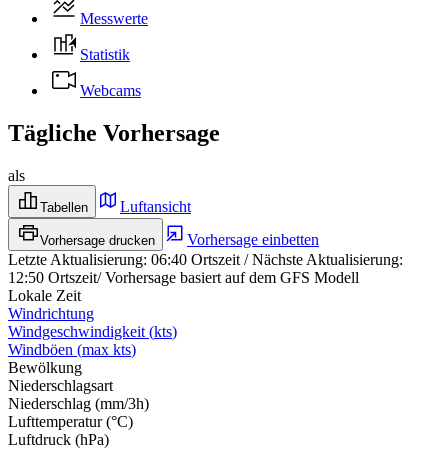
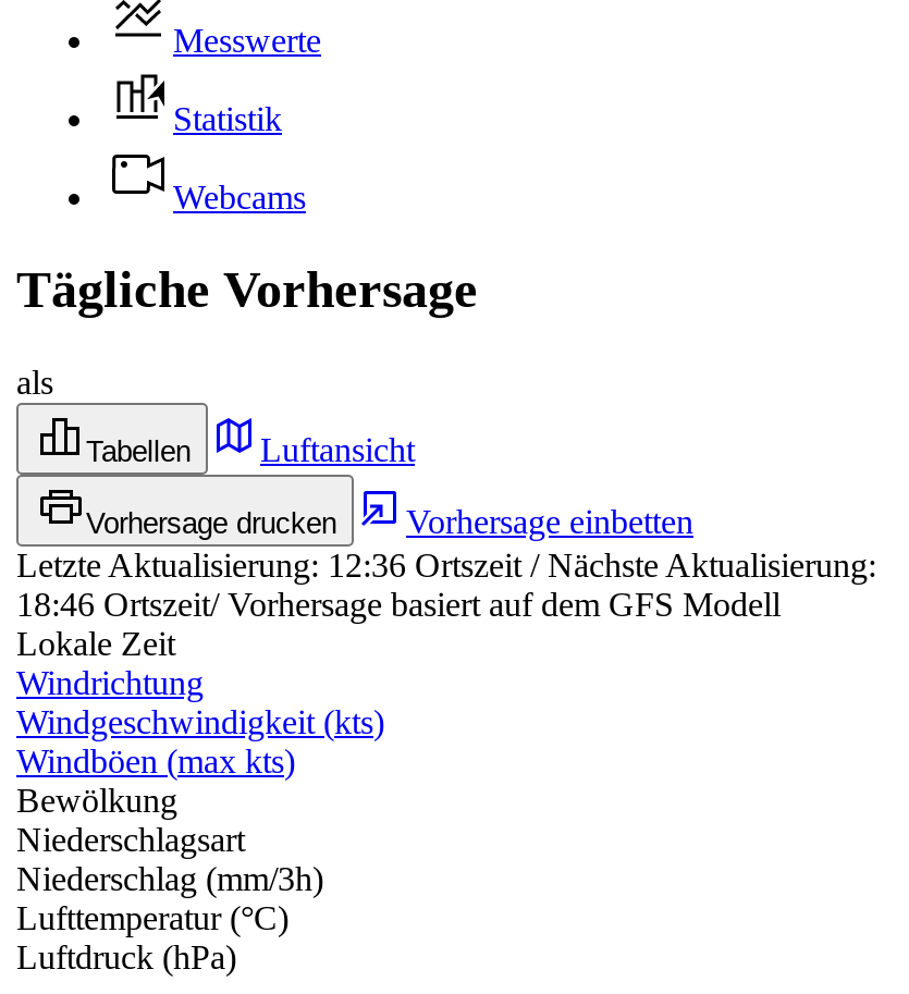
- Letzte Aktualisierung:06:40 Ortszeit / Nächste Aktualisierung:
+ Letzte Aktualisierung:12:36 Ortszeit / Nächste Aktualisierung:

- 12:50 Ortszeit/ Vorhersage basiert auf dem GFS Modell
+ 18:46 Ortszeit/ Vorhersage basiert auf dem GFS Modell
